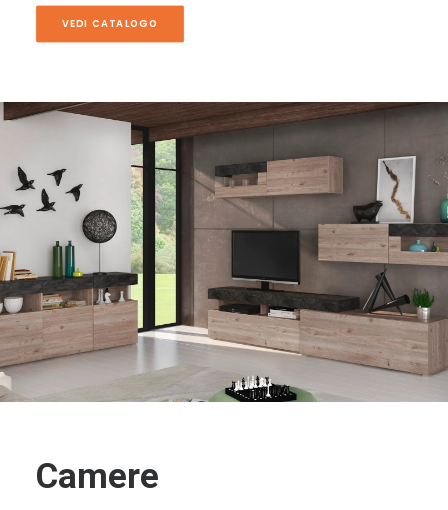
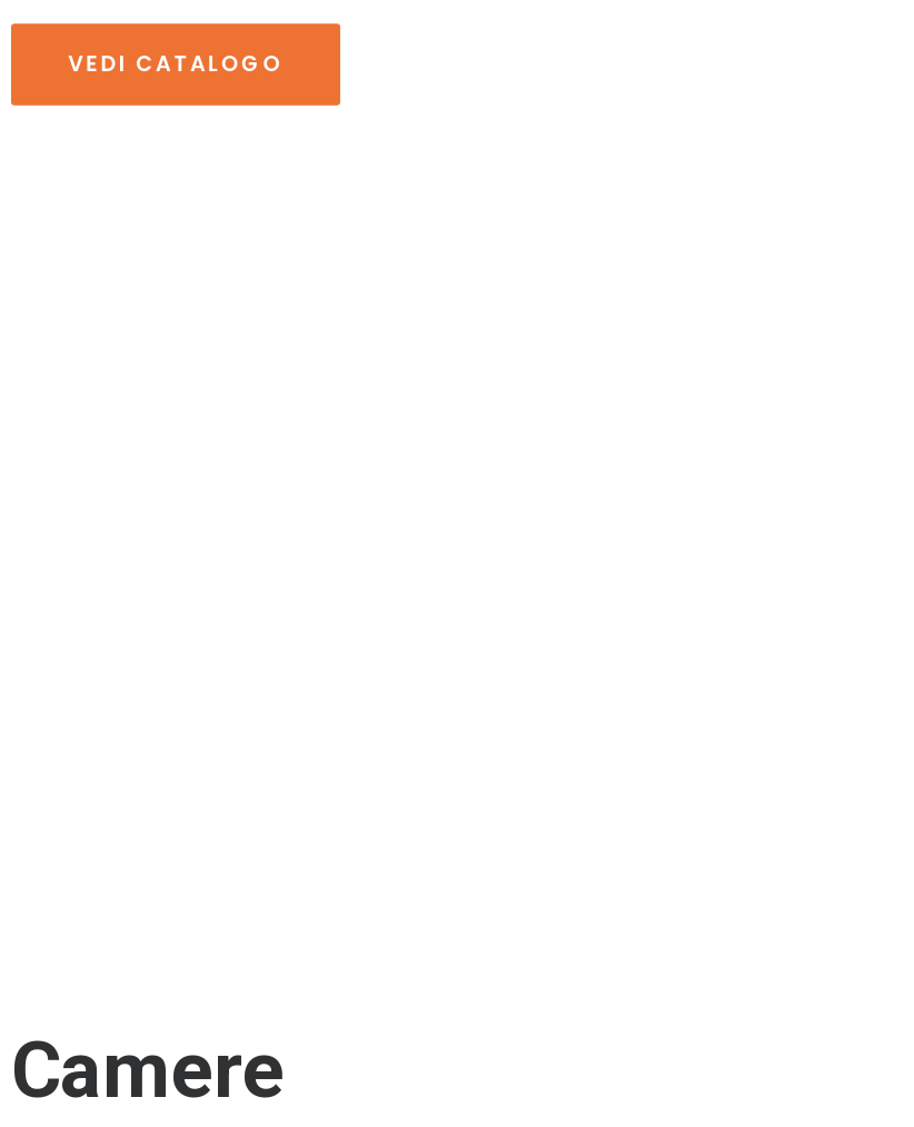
- [image]
